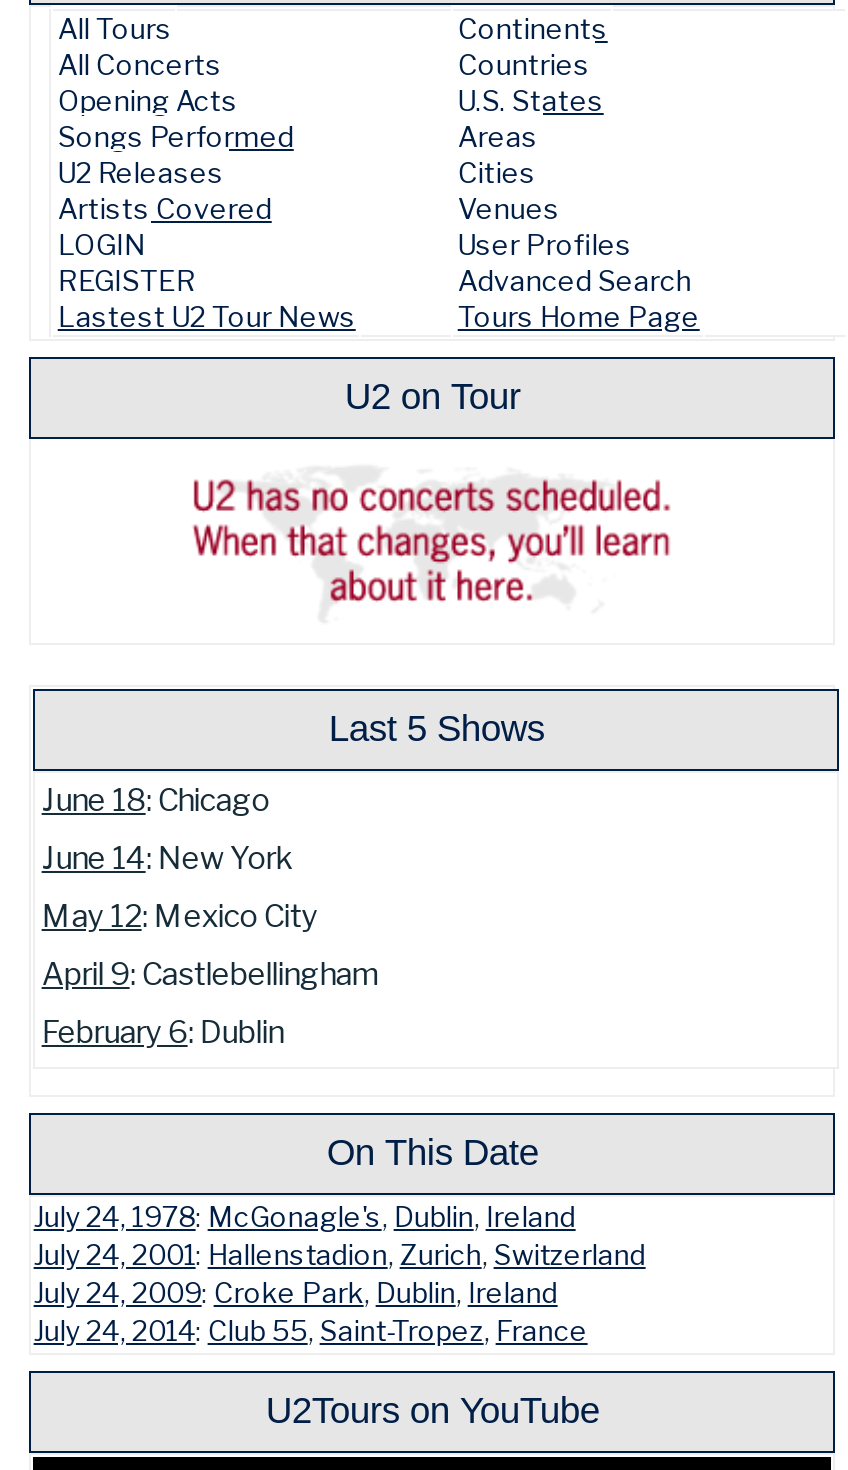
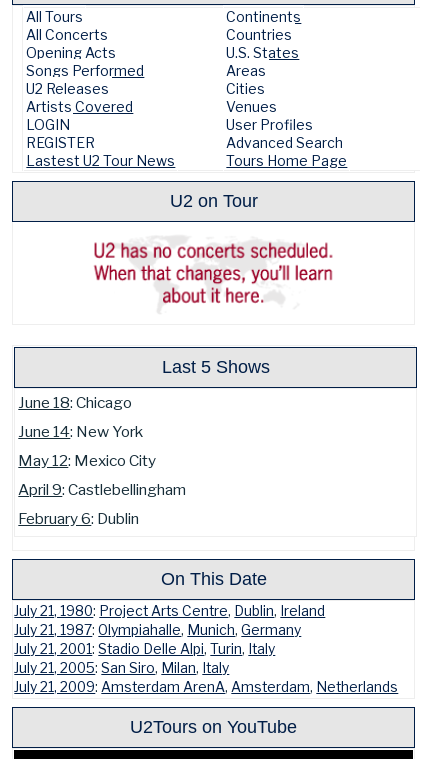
- July 24, 1978: McGonagle's, Dublin, Ireland
- July 24, 2001: Hallenstadion, Zurich, Switzerland
- July 24, 2009: Croke Park, Dublin, Ireland
- July 24, 2014: Club 55, Saint-Tropez, France
+ July 21, 1980: Project Arts Centre, Dublin, Ireland
+ July 21, 1987: Olympiahalle, Munich, Germany
+ July 21, 2001: Stadio Delle Alpi, Turin, Italy
+ July 21, 2005: San Siro, Milan, Italy
+ July 21, 2009: Amsterdam ArenA, Amsterdam, Netherlands
